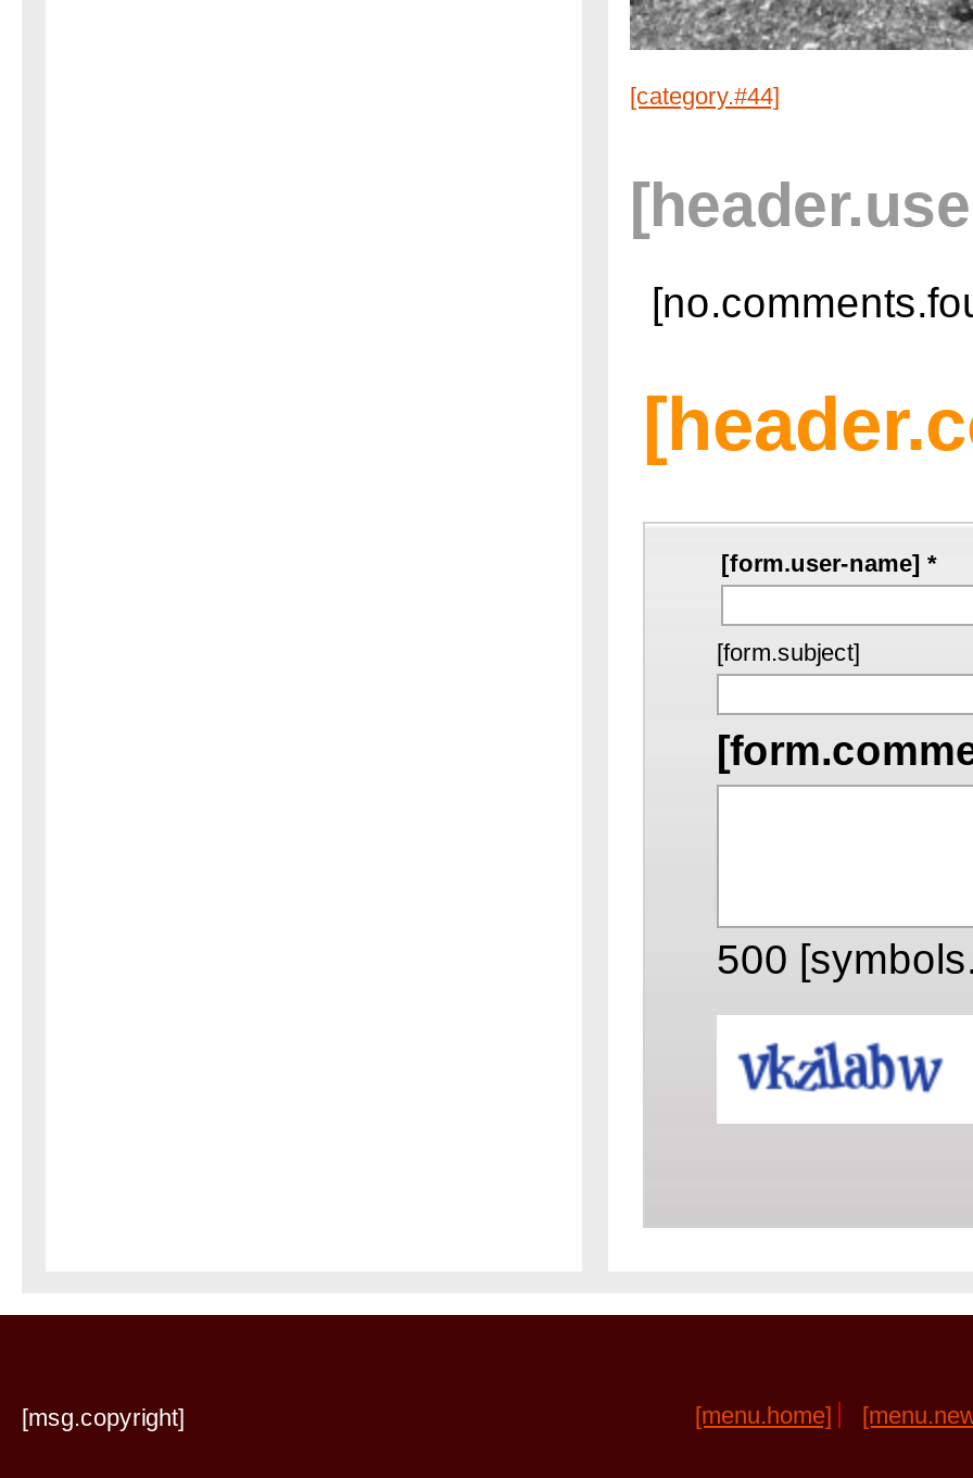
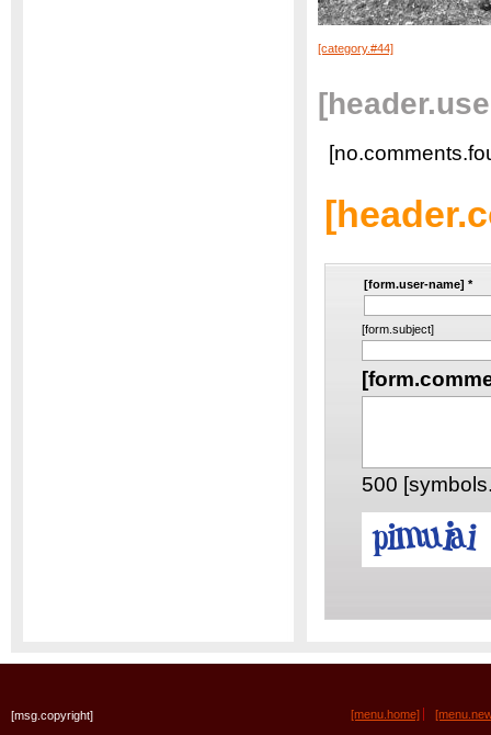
- [image]
+ [image]
